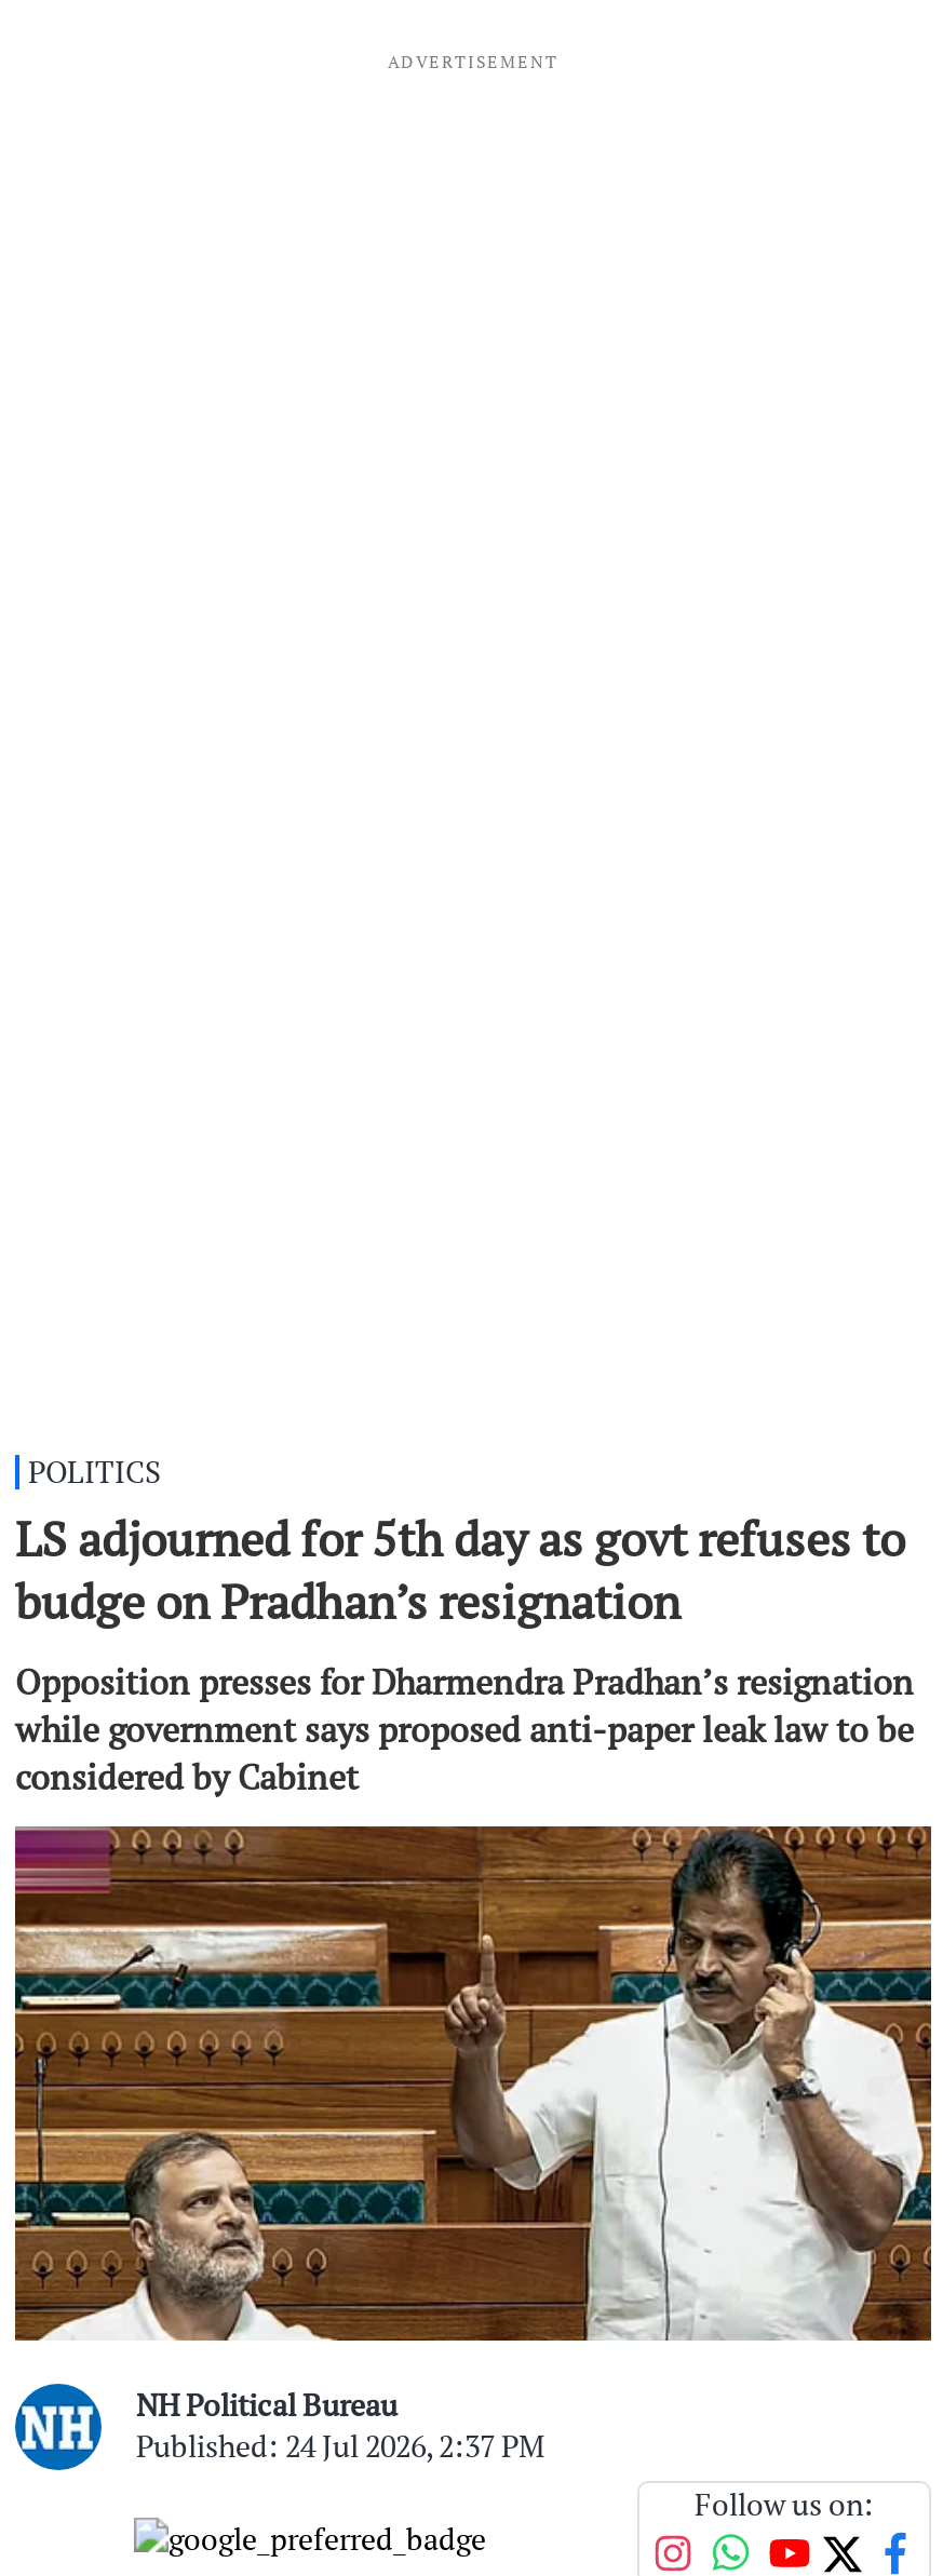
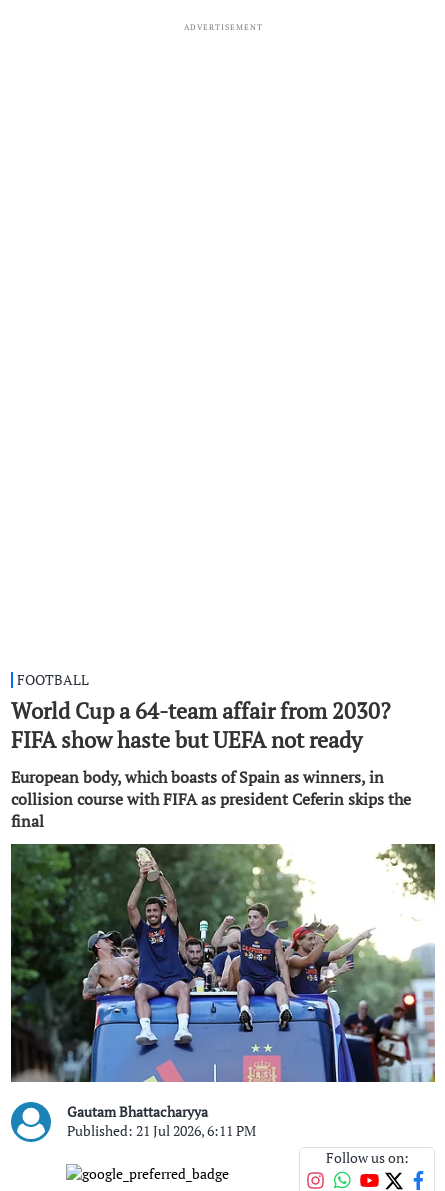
- POLITICS
- LS adjourned for 5th day as govt refuses to
- budge on Pradhan’s resignation
- Opposition presses for Dharmendra Pradhan’s resignation
- while government says proposed anti-paper leak law to be
- considered by Cabinet
+ FOOTBALL
+ World Cup a 64-team affair from 2030?
+ FIFA show haste but UEFA not ready
+ European body, which boasts of Spain as winners, in
+ collision course with FIFA as president Ceferin skips the
+ final

- [image]
- NH Political Bureau
- Published: 24 Jul 2026, 2:37 PM
+ [image]
+ Gautam Bhattacharyya
+ Published: 21 Jul 2026, 6:11 PM

- [image]
+ [image]
